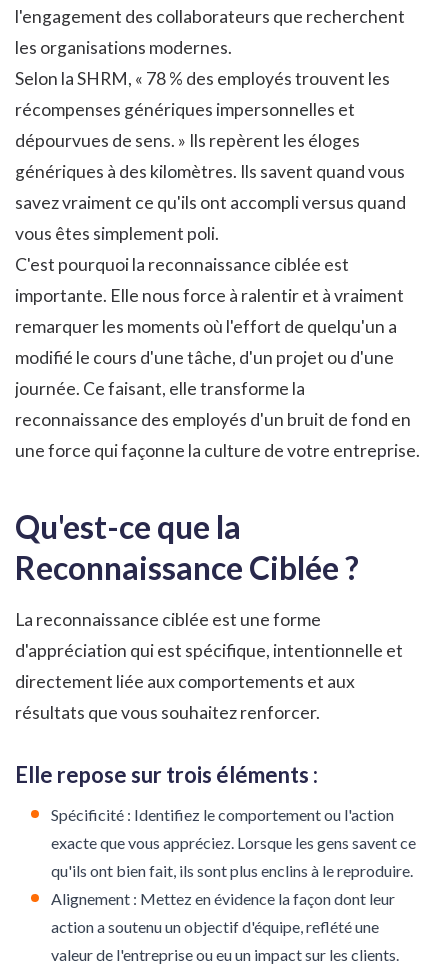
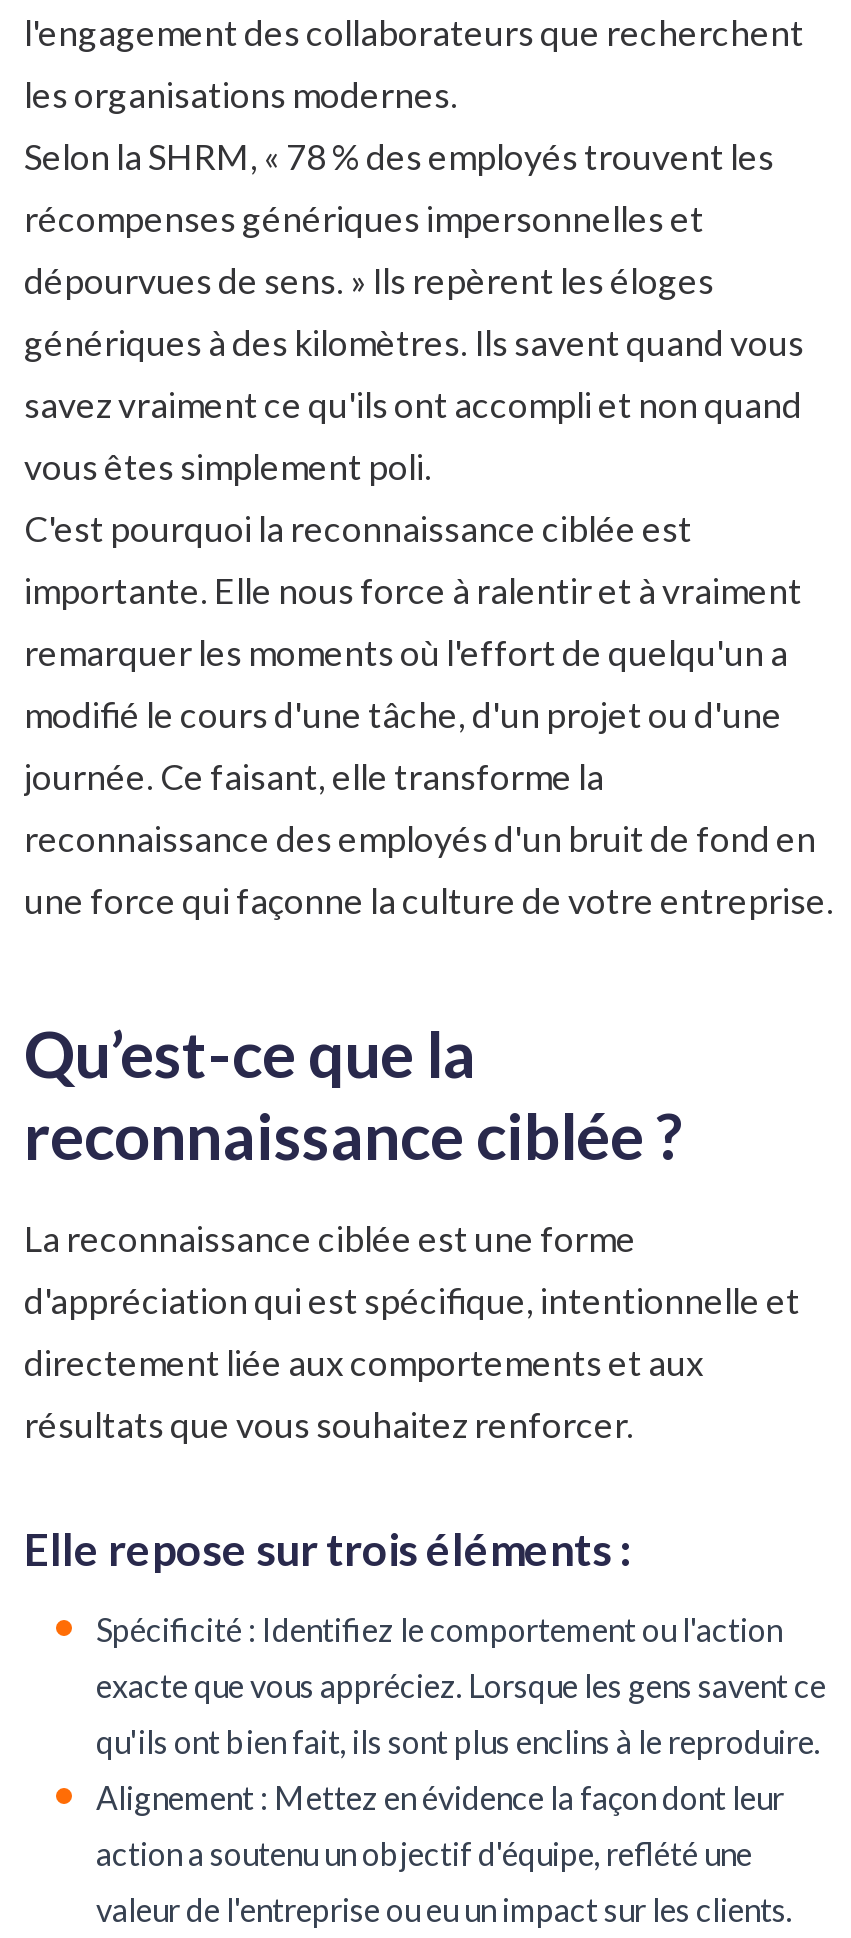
- savez vraiment ce qu'ils ont accompli versus quand
+ savez vraiment ce qu'ils ont accompli et non quand

- Qu'est-ce que la
- Reconnaissance Ciblée ?
+ Qu’est-ce que la
+ reconnaissance ciblée ?
